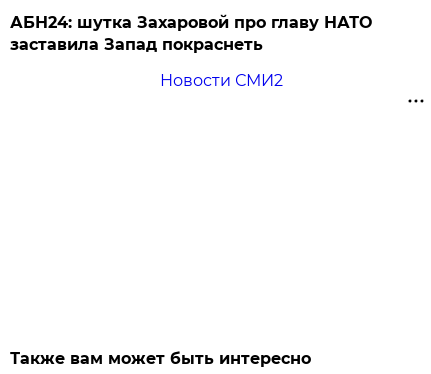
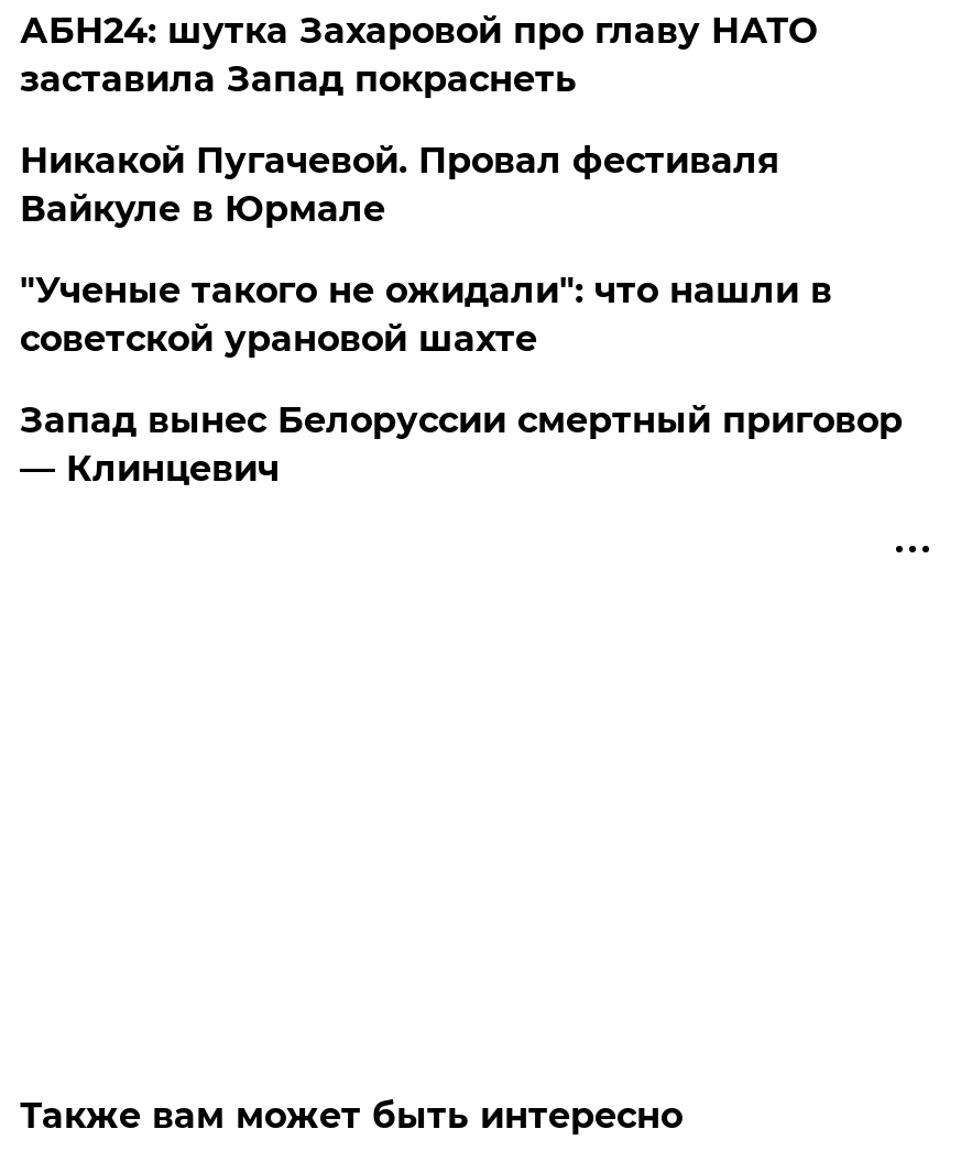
- Новости СМИ2
+ Никакой Пугачевой. Провал фестиваля
+ Вайкуле в Юрмале
+ "Ученые такого не ожидали": что нашли в
+ советской урановой шахте
+ Запад вынес Белоруссии смертный приговор
+ — Клинцевич
